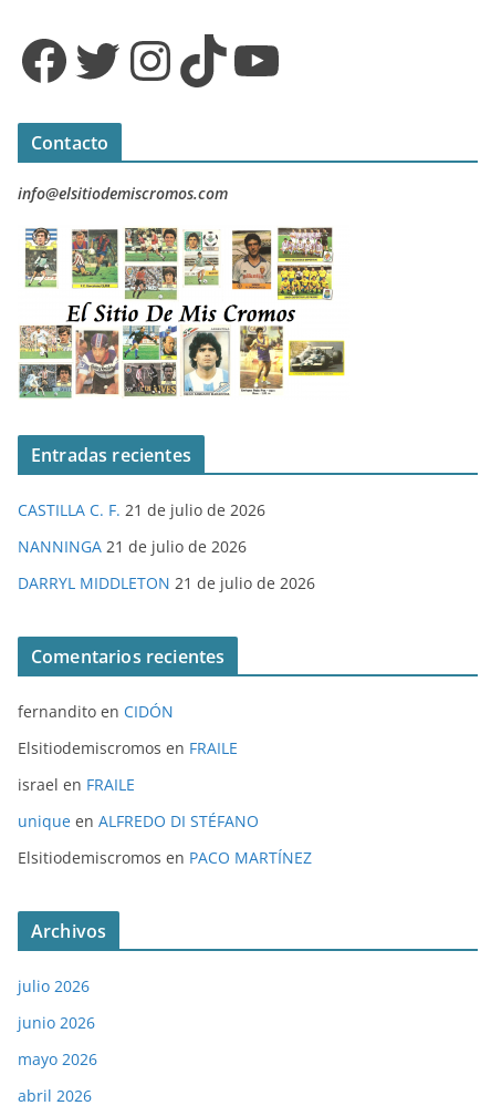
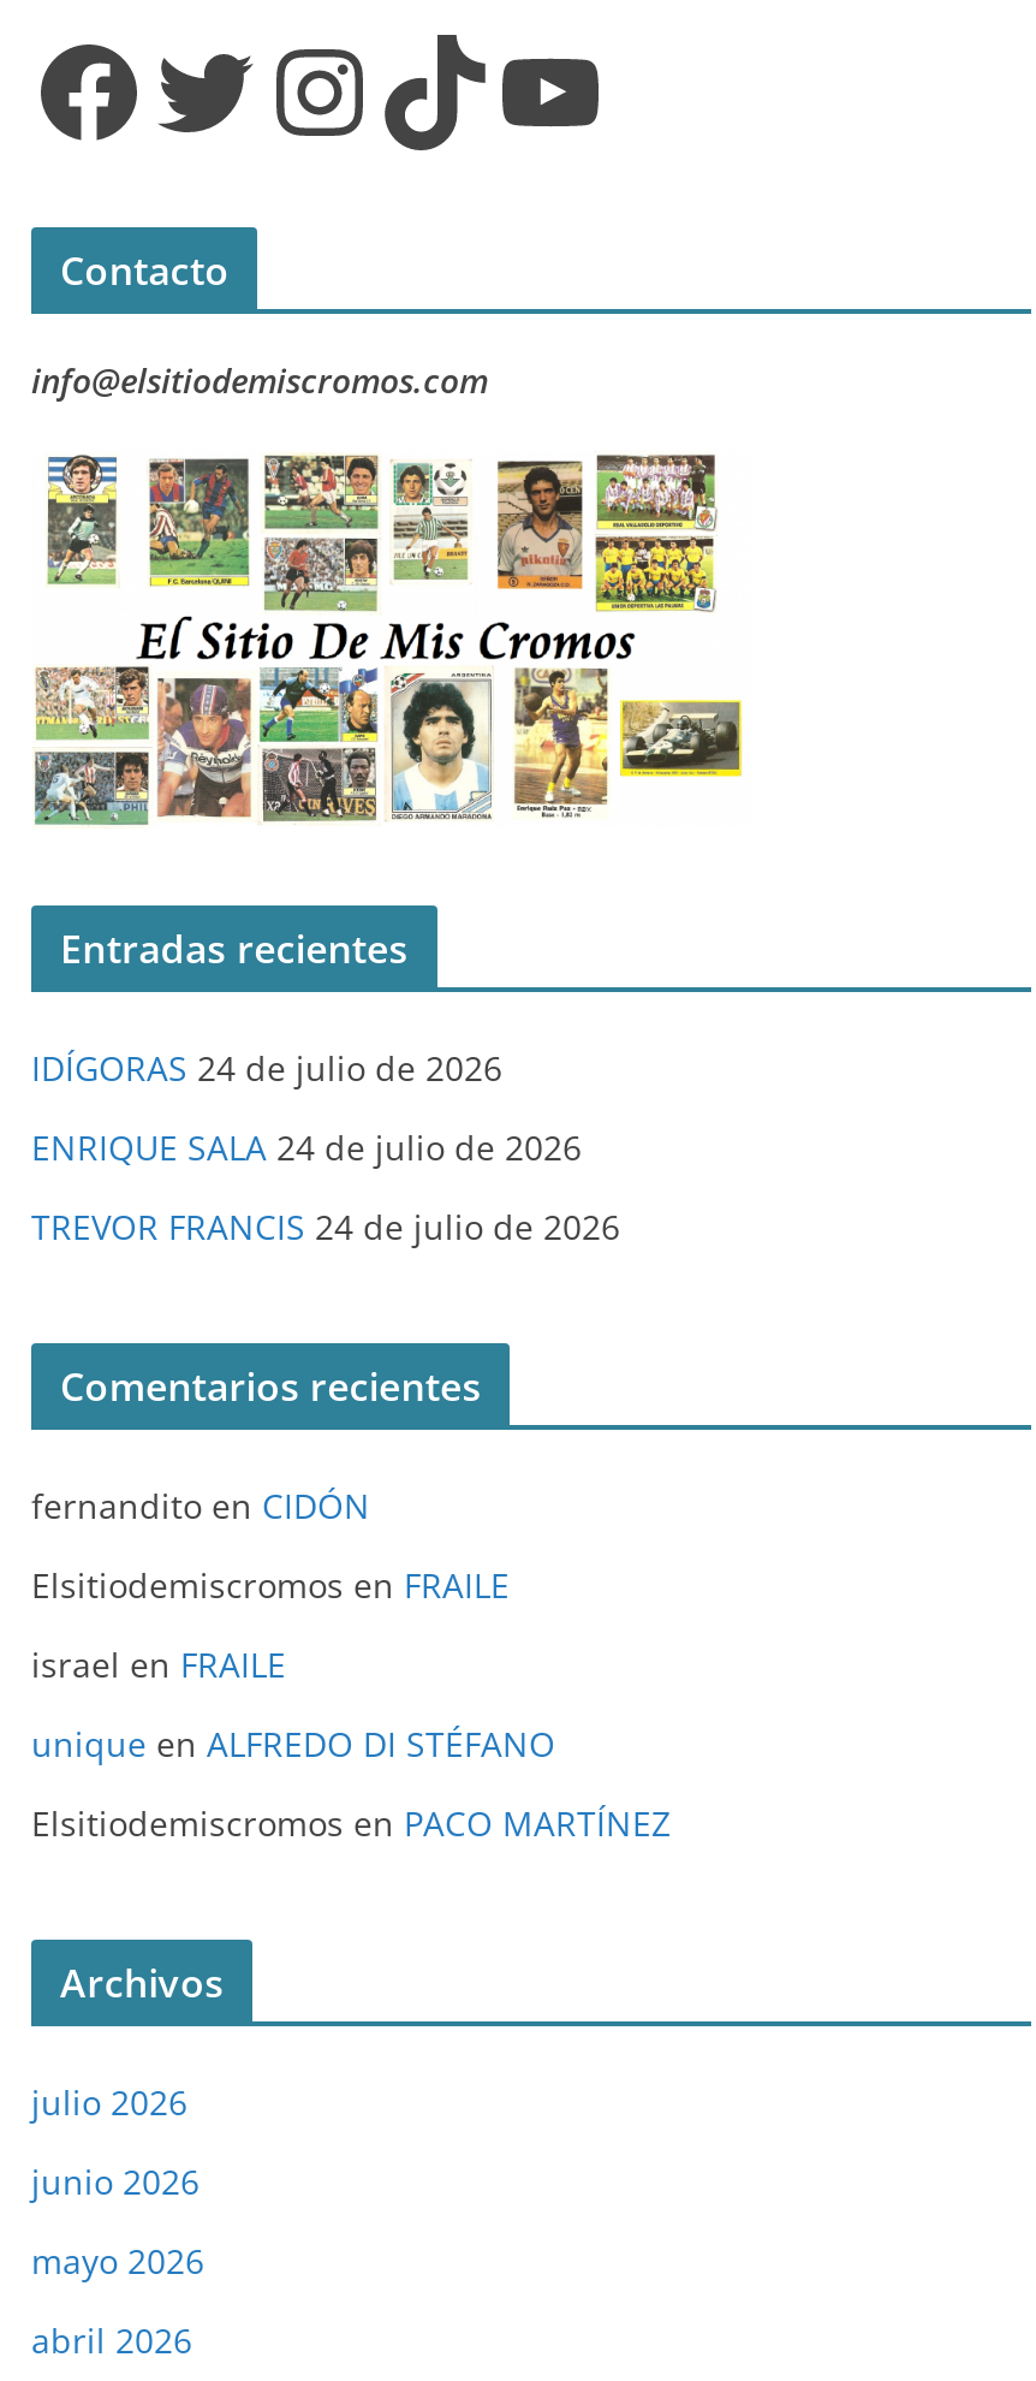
- CASTILLA C. F. 21 de julio de 2026
+ IDÍGORAS 24 de julio de 2026

- NANNINGA 21 de julio de 2026
+ ENRIQUE SALA 24 de julio de 2026

- DARRYL MIDDLETON 21 de julio de 2026
+ TREVOR FRANCIS 24 de julio de 2026
